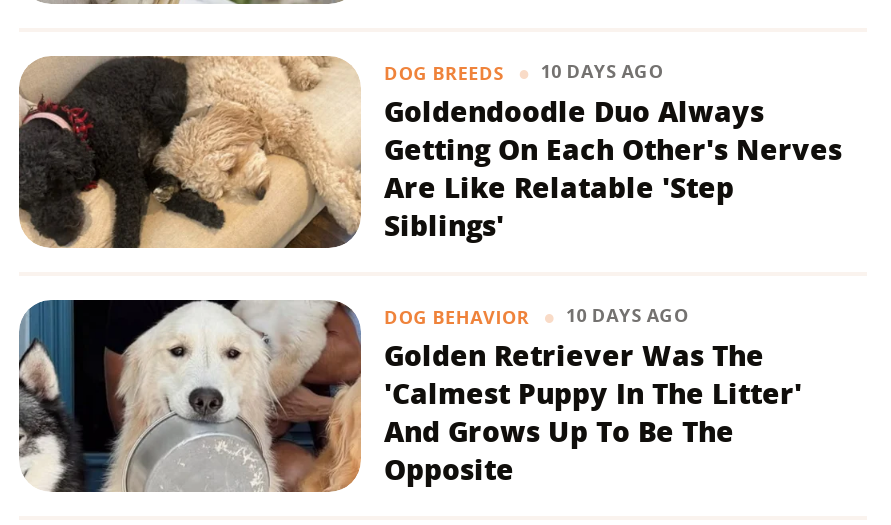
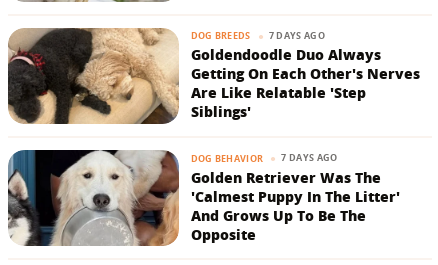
- DOG BREEDS 10 DAYS AGO
+ DOG BREEDS 7 DAYS AGO

- DOG BEHAVIOR 10 DAYS AGO
+ DOG BEHAVIOR 7 DAYS AGO
